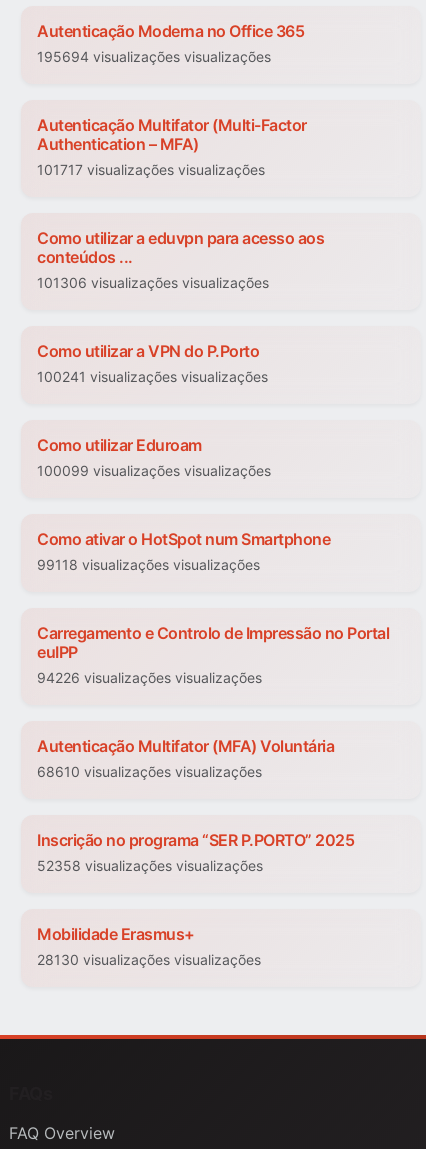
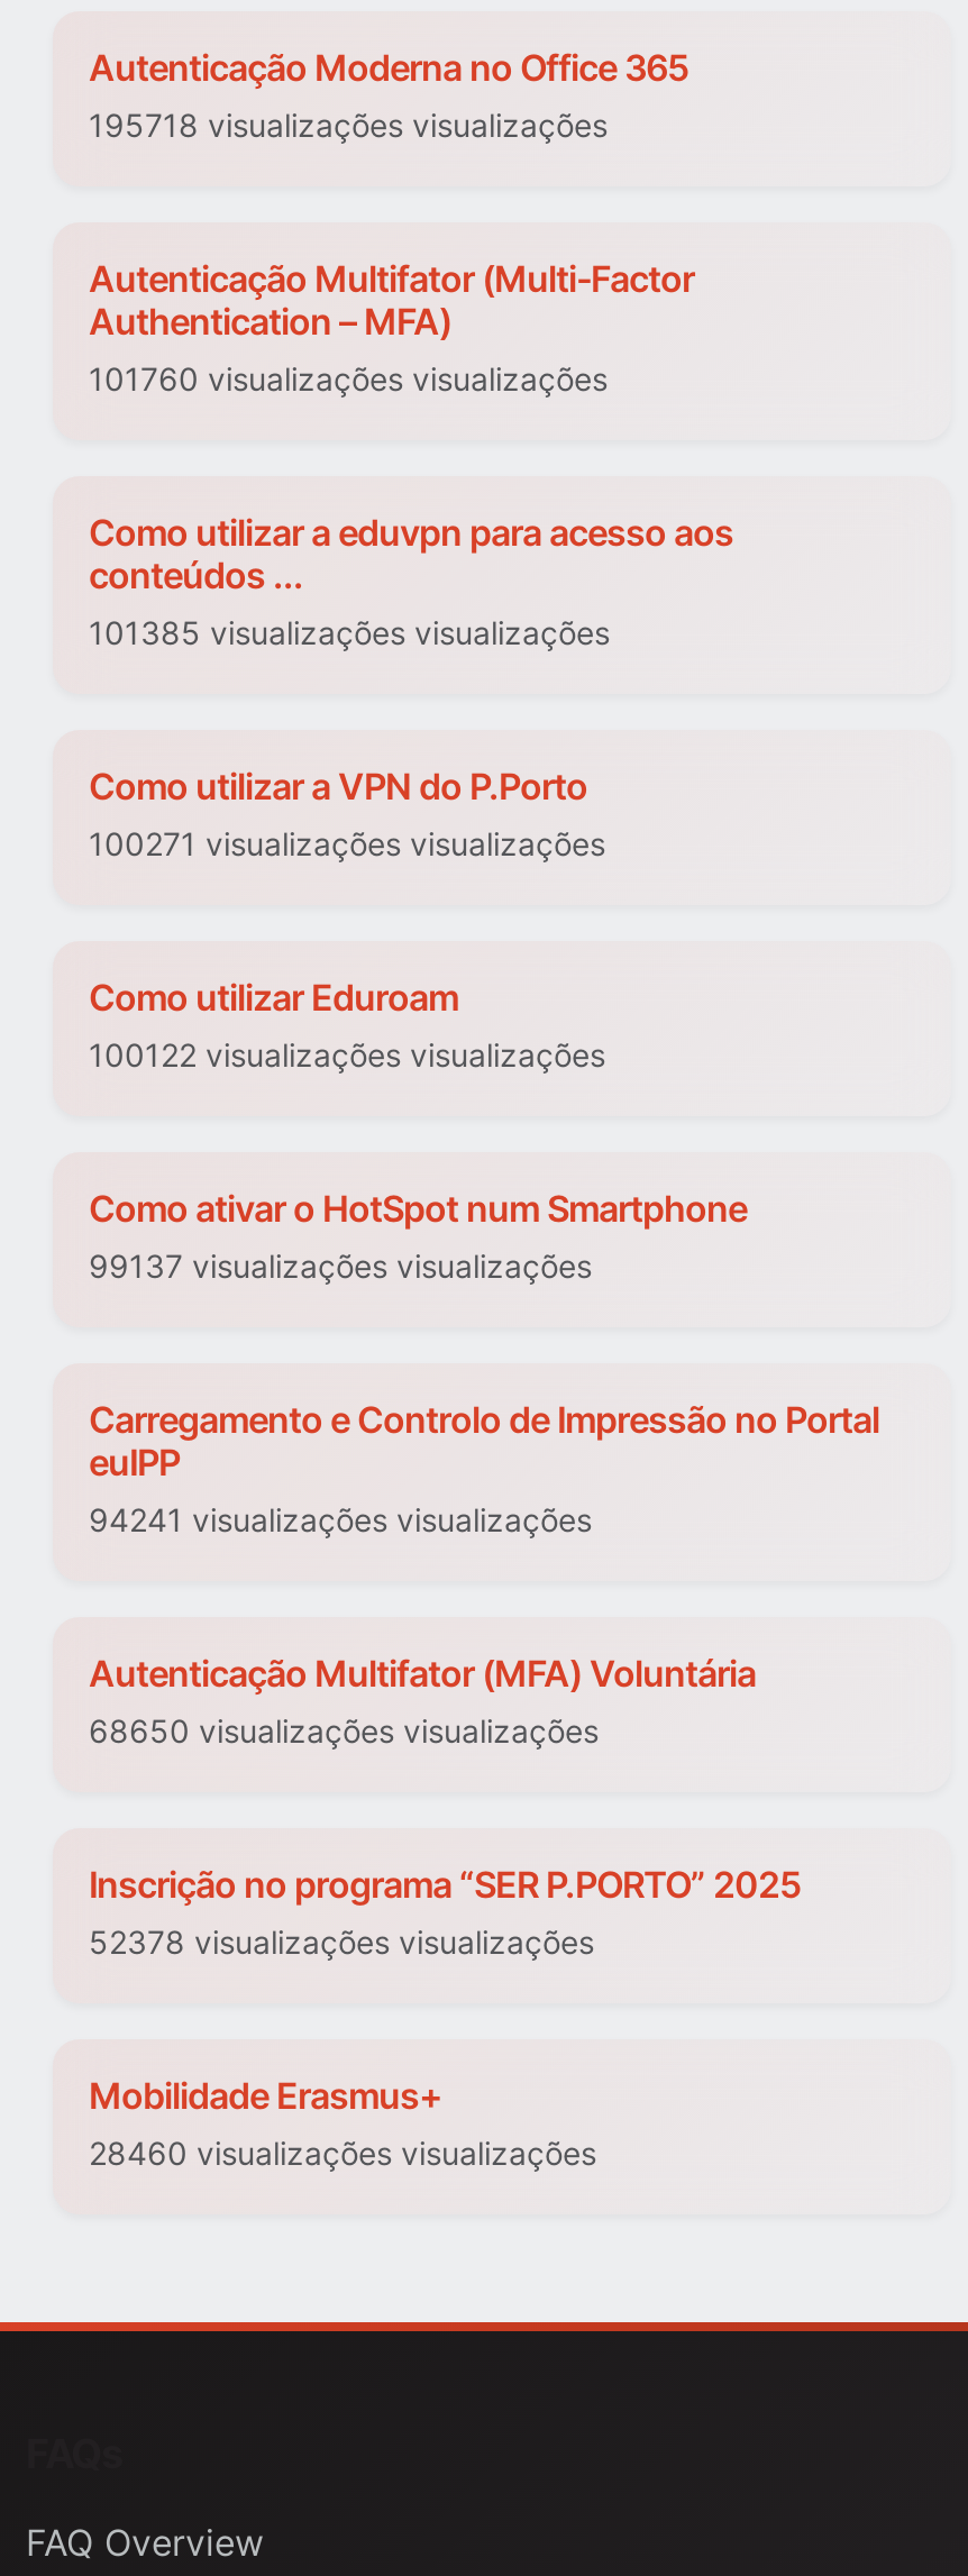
- 195694 visualizações visualizações
+ 195718 visualizações visualizações

- 101717 visualizações visualizações
+ 101760 visualizações visualizações

- 101306 visualizações visualizações
+ 101385 visualizações visualizações

- 100241 visualizações visualizações
+ 100271 visualizações visualizações

- 100099 visualizações visualizações
+ 100122 visualizações visualizações

- 99118 visualizações visualizações
+ 99137 visualizações visualizações

- 94226 visualizações visualizações
+ 94241 visualizações visualizações

- 68610 visualizações visualizações
+ 68650 visualizações visualizações

- 52358 visualizações visualizações
+ 52378 visualizações visualizações

- 28130 visualizações visualizações
+ 28460 visualizações visualizações
